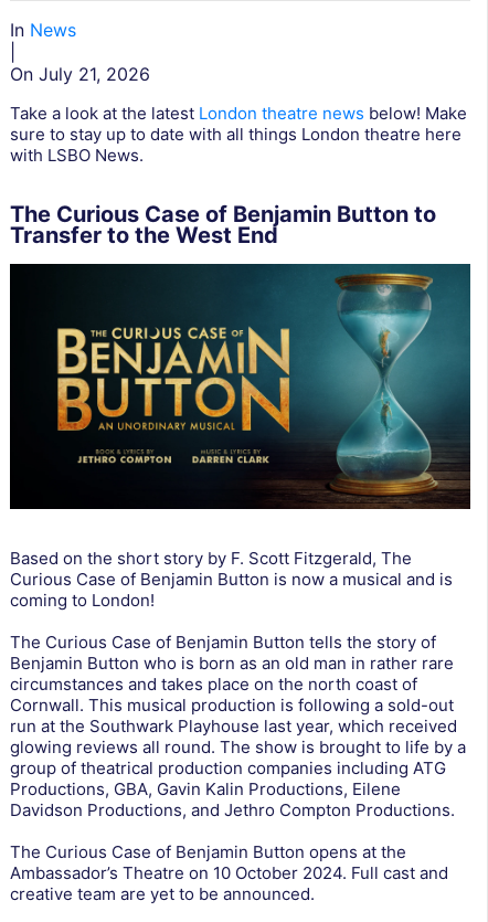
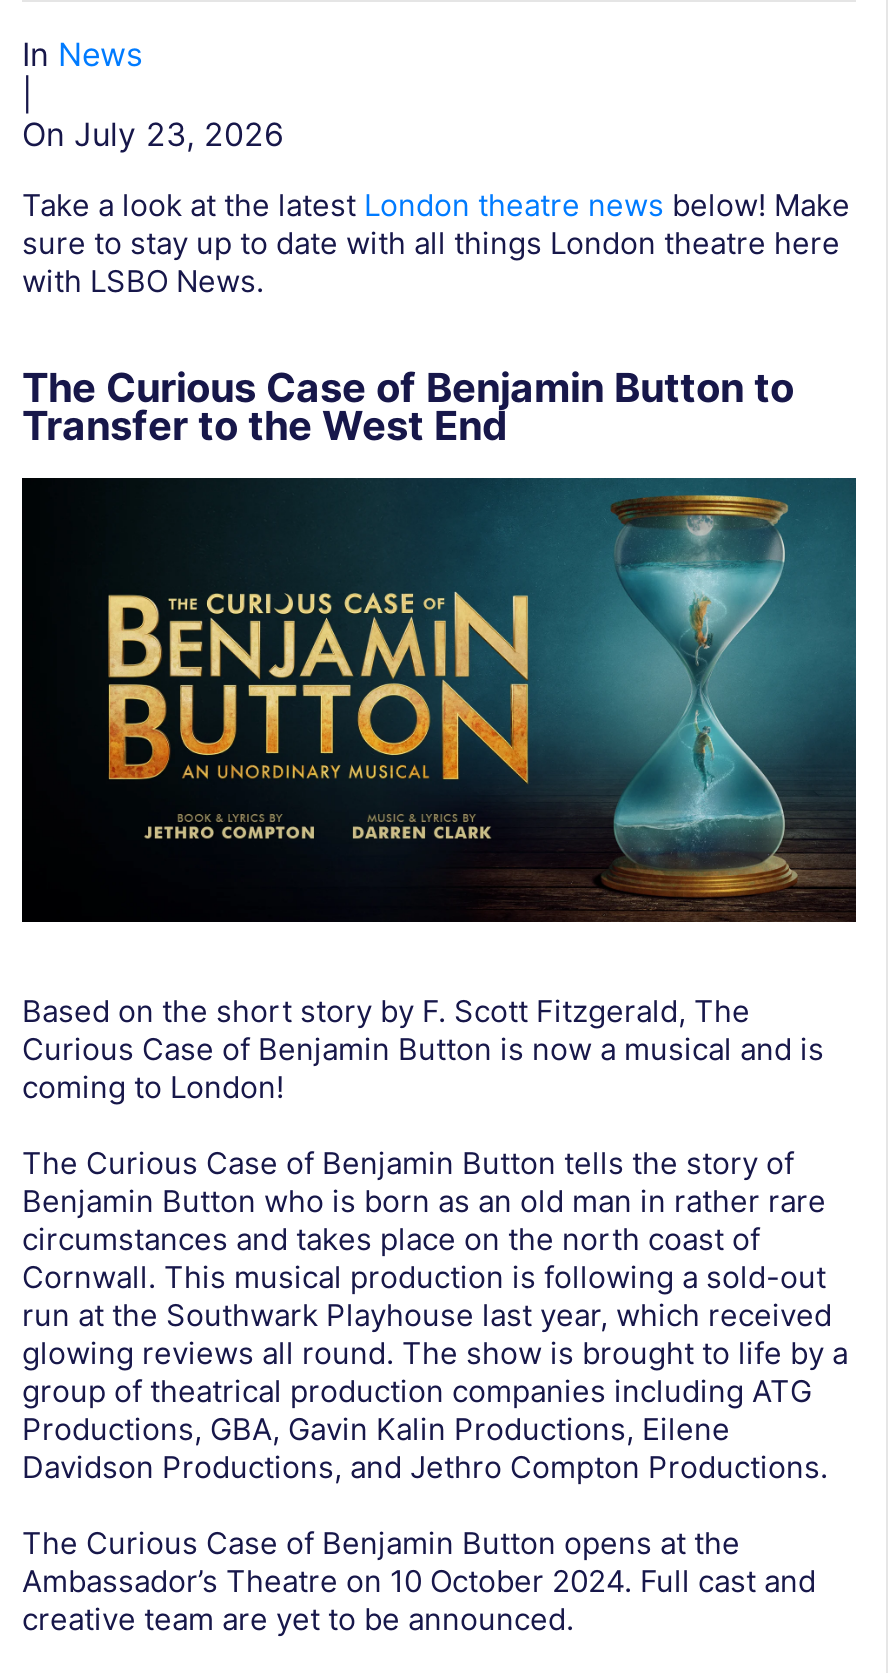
- On July 21, 2026
+ On July 23, 2026
